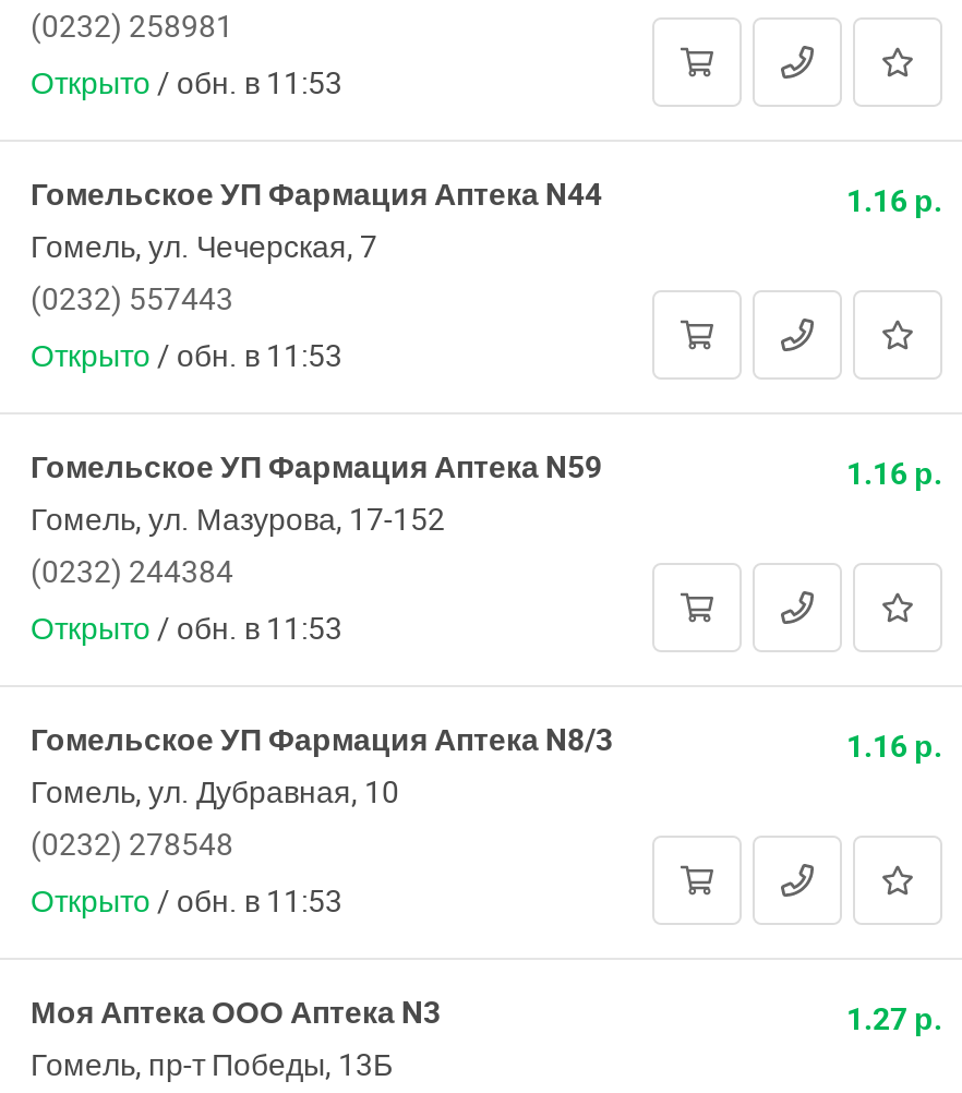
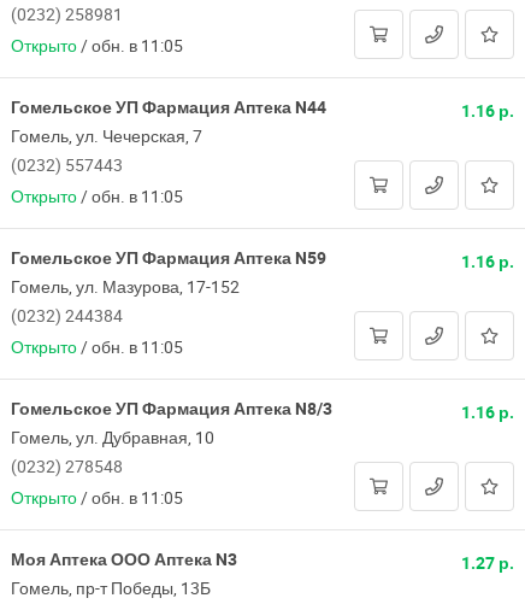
- Открыто / обн. в 11:53
+ Открыто / обн. в 11:05

- Открыто / обн. в 11:53
+ Открыто / обн. в 11:05

- Открыто / обн. в 11:53
+ Открыто / обн. в 11:05

- Открыто / обн. в 11:53
+ Открыто / обн. в 11:05
